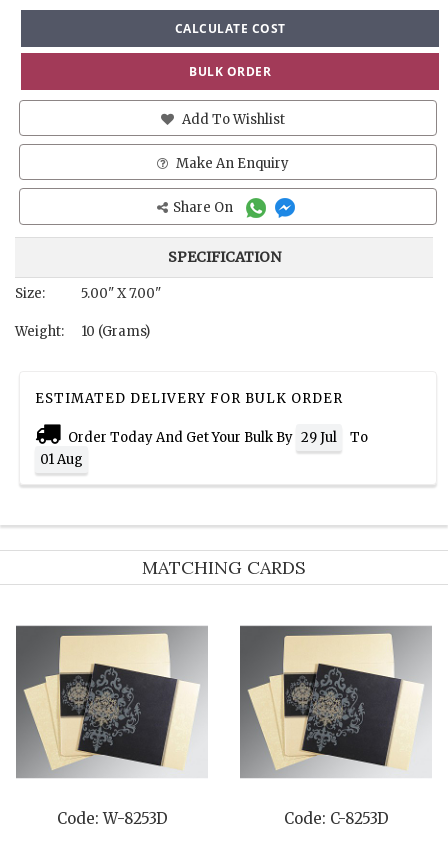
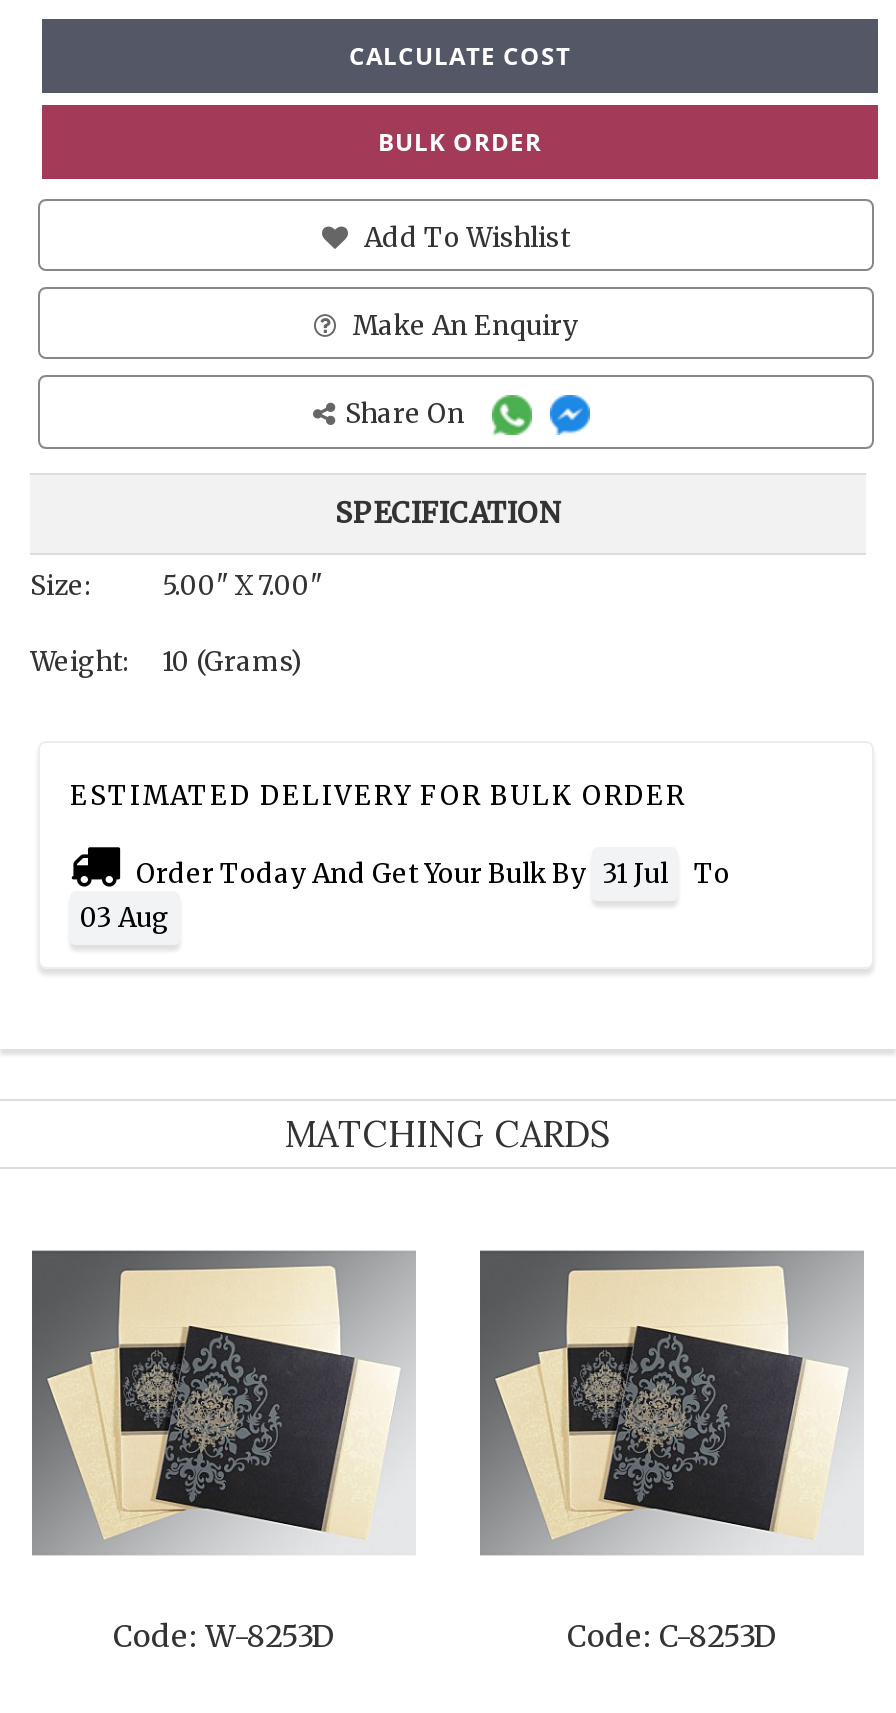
- Order Today And Get Your Bulk By 29 Jul To
+ Order Today And Get Your Bulk By 31 Jul To

- 01 Aug
+ 03 Aug
